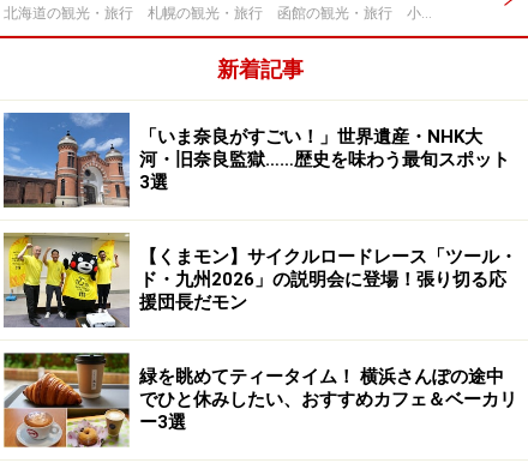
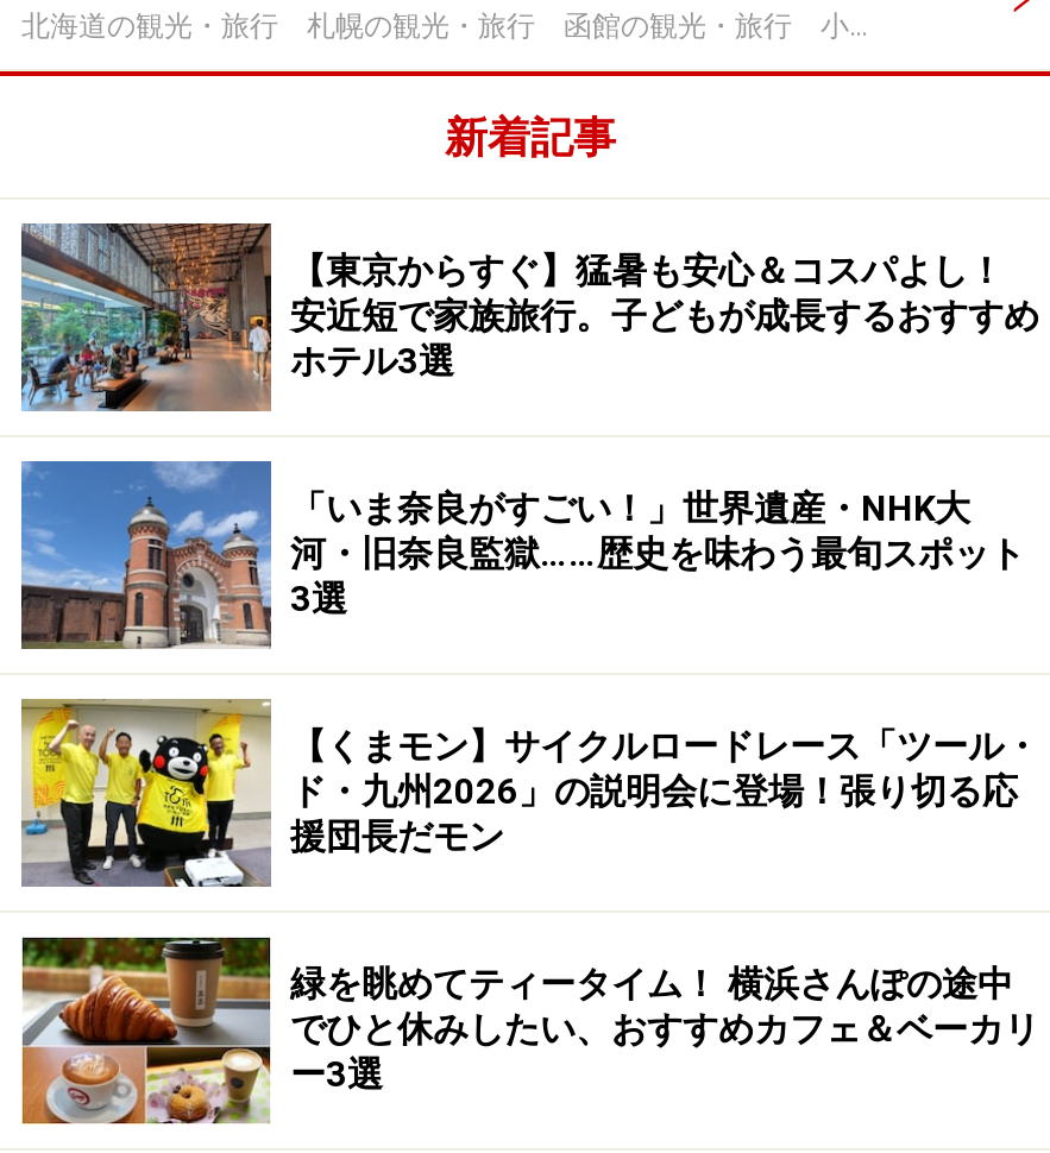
+ [image]
+ 【東京からすぐ】猛暑も安心＆コスパよし！
+ 安近短で家族旅行。子どもが成長するおすすめ
+ ホテル3選
